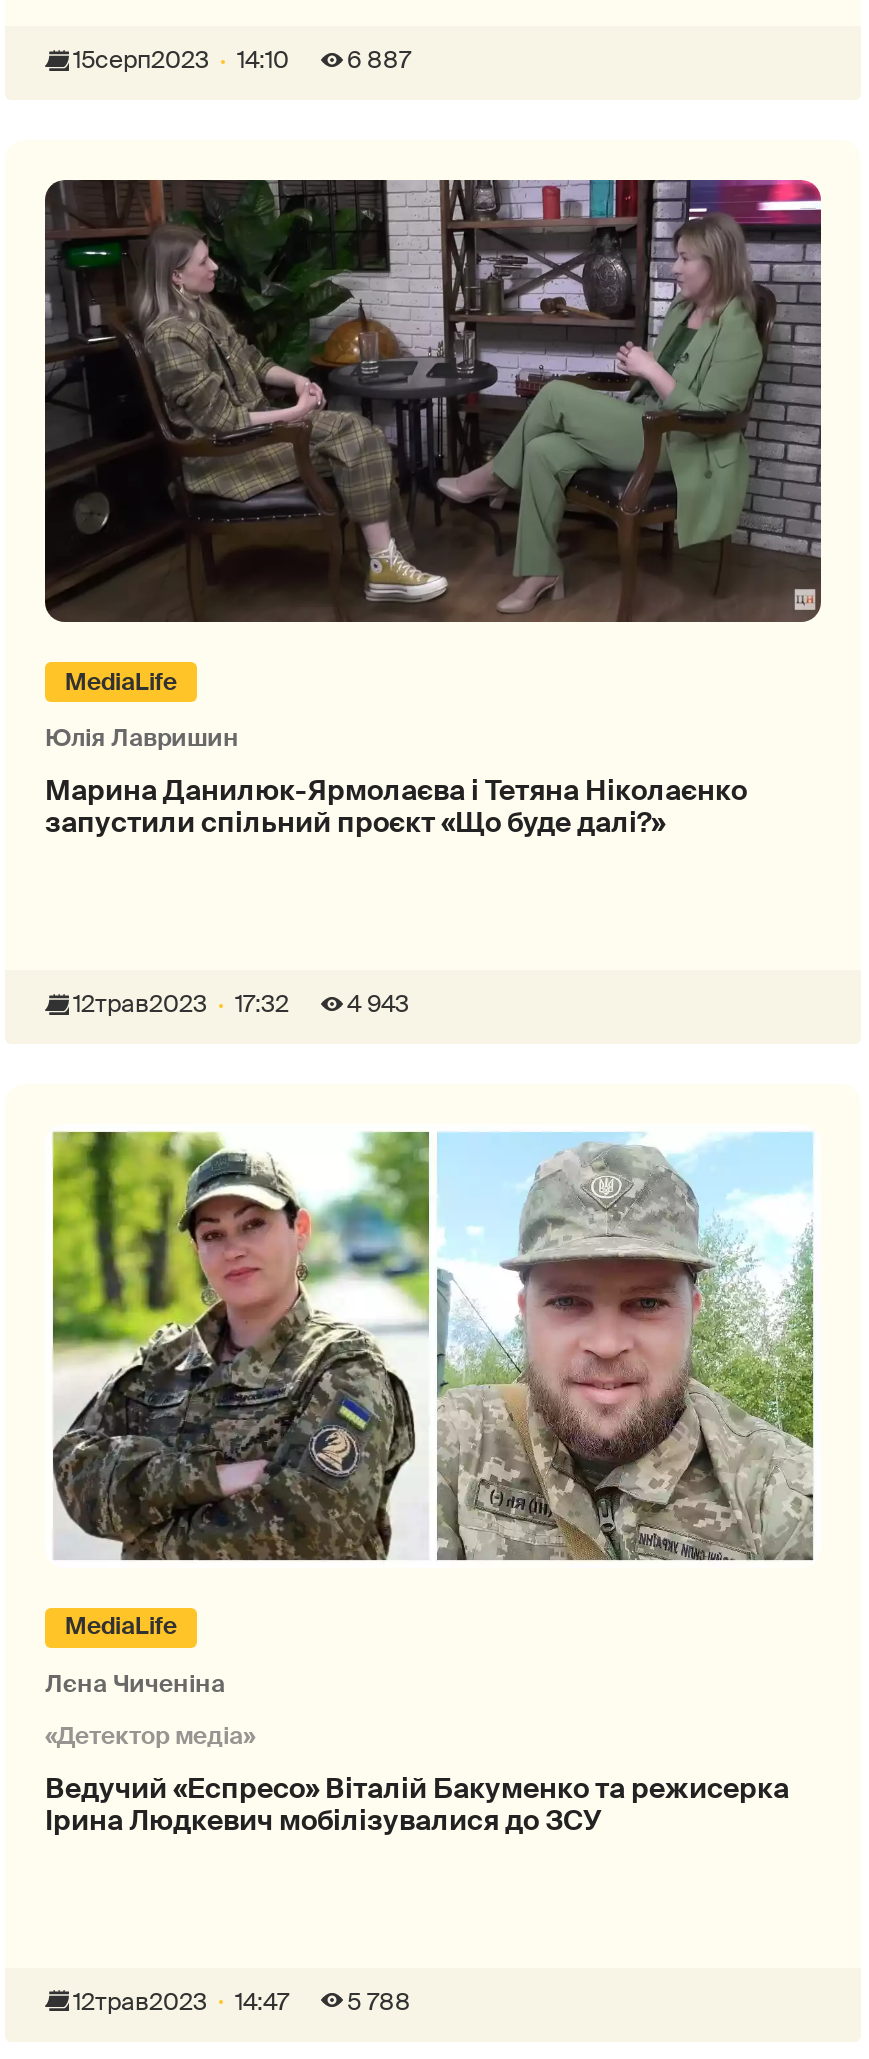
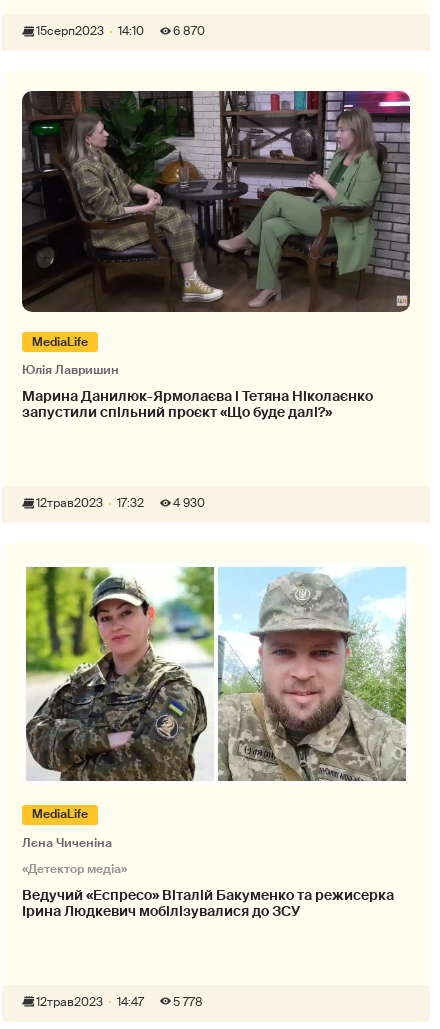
- 15серп2023 14:10 6 887
+ 15серп2023 14:10 6 870

- 12трав2023 17:32 4 943
+ 12трав2023 17:32 4 930

- 5 788
+ 5 778
